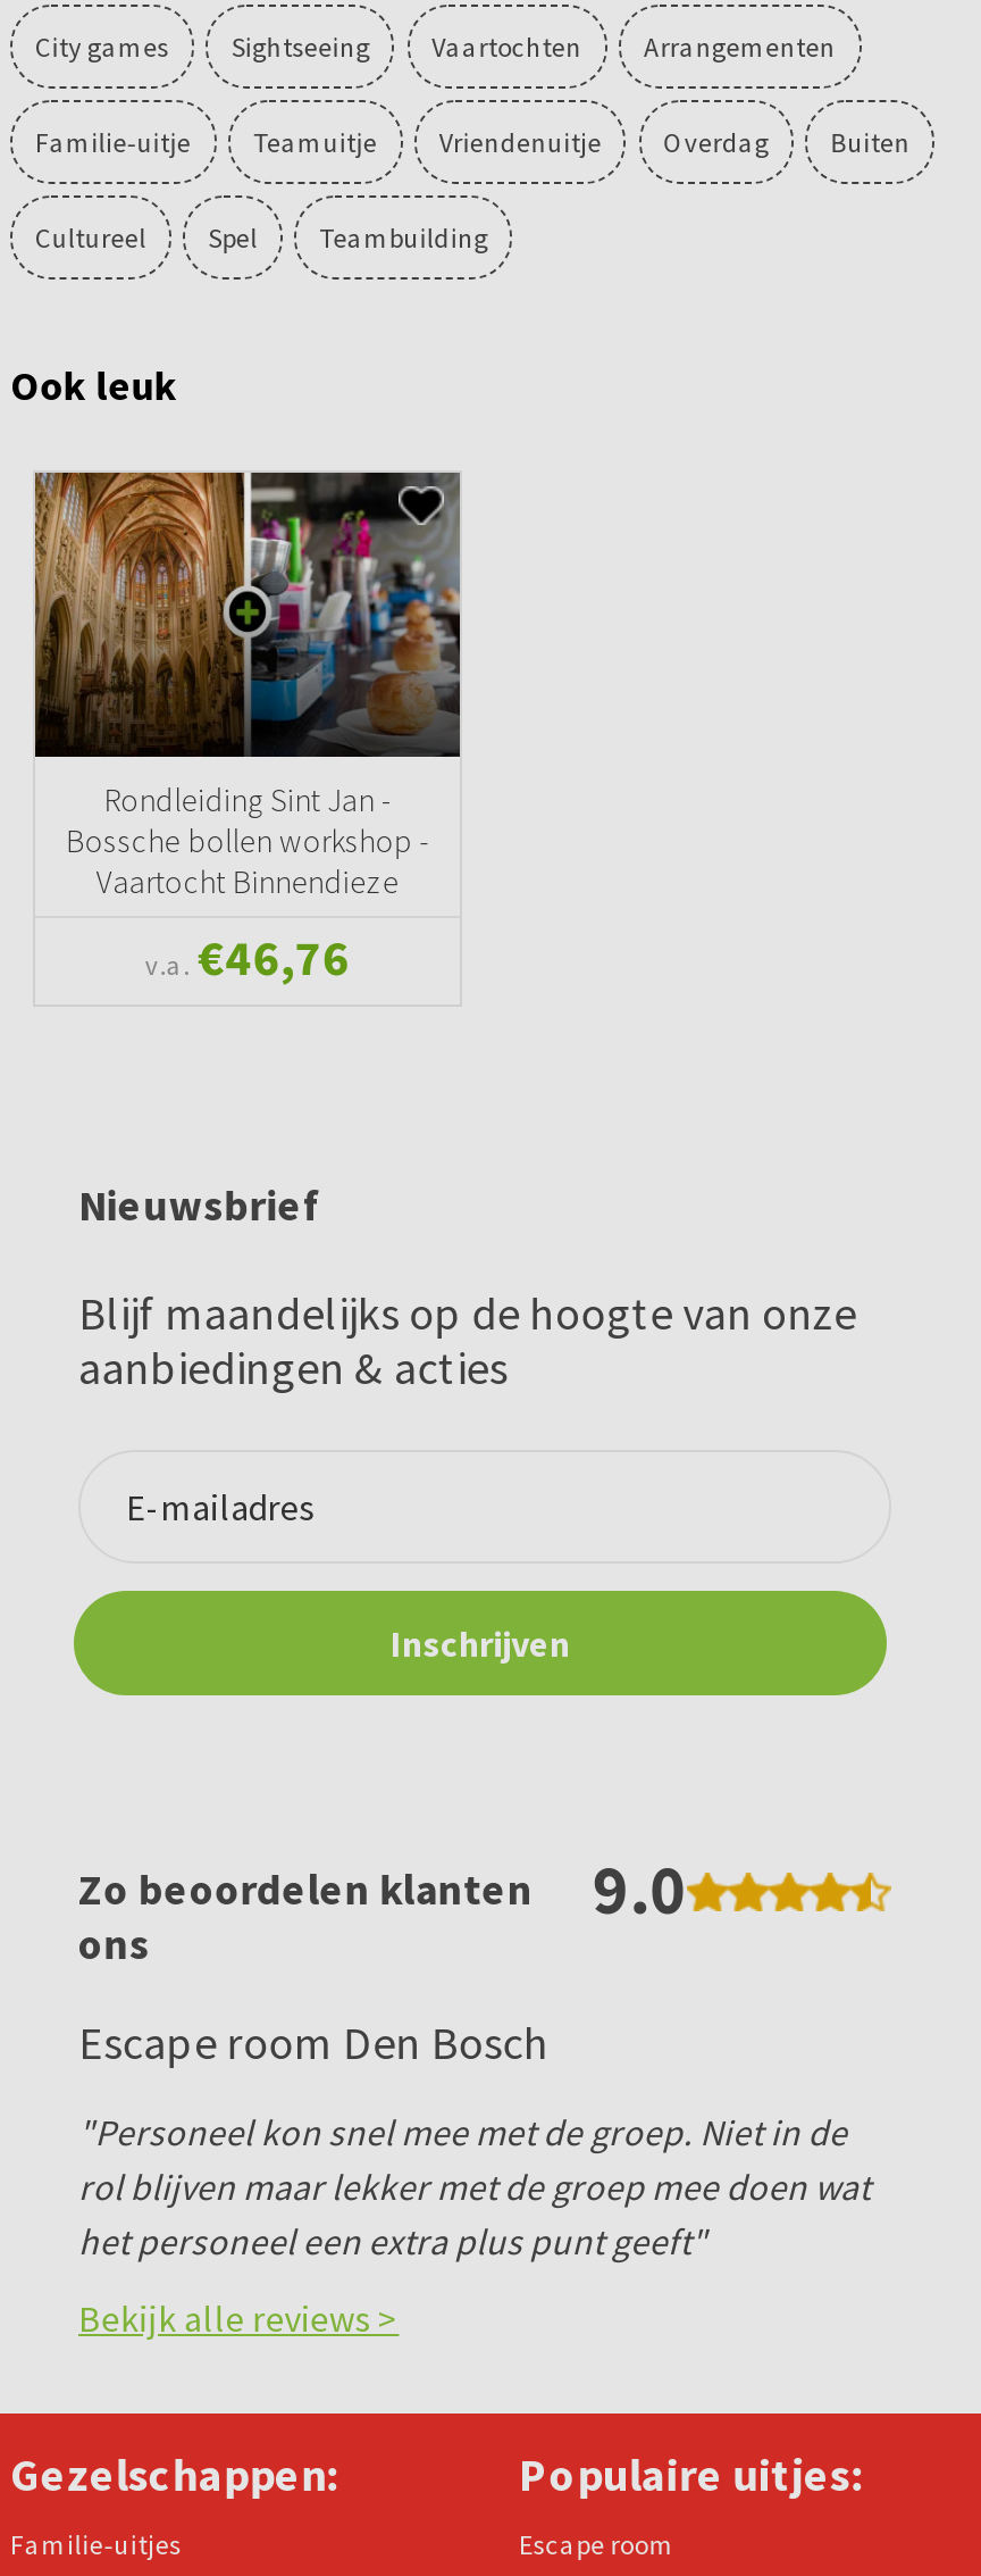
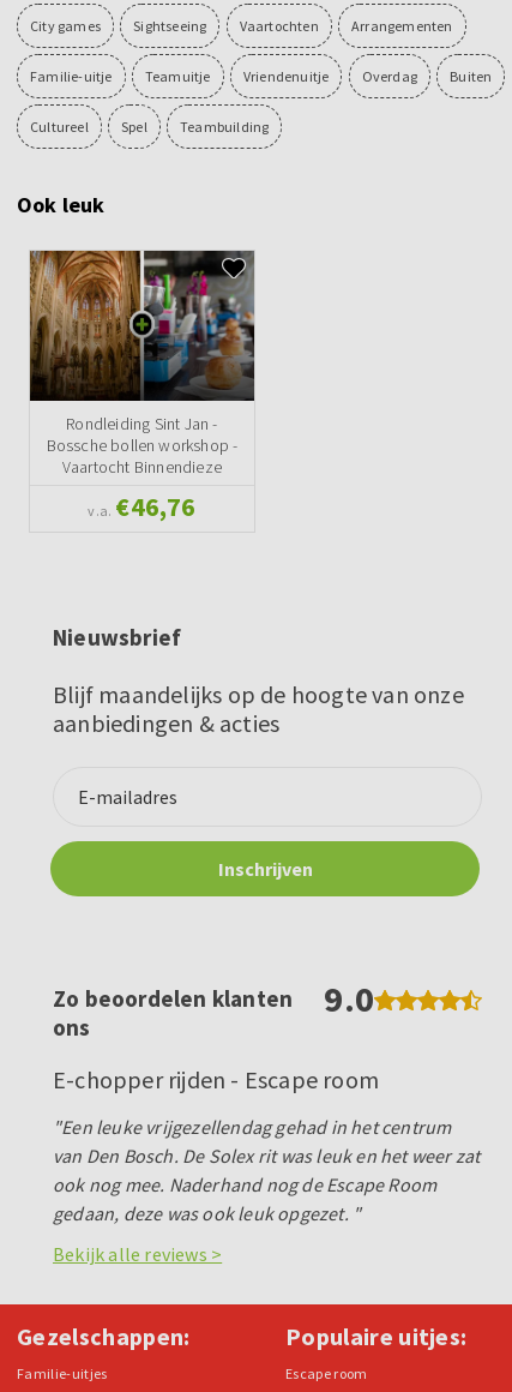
- Escape room Den Bosch
+ E-chopper rijden - Escape room

- "Personeel kon snel mee met de groep. Niet in de
- rol blijven maar lekker met de groep mee doen wat
- het personeel een extra plus punt geeft"
+ "Een leuke vrijgezellendag gehad in het centrum
+ van Den Bosch. De Solex rit was leuk en het weer zat
+ ook nog mee. Naderhand nog de Escape Room
+ gedaan, deze was ook leuk opgezet. "
